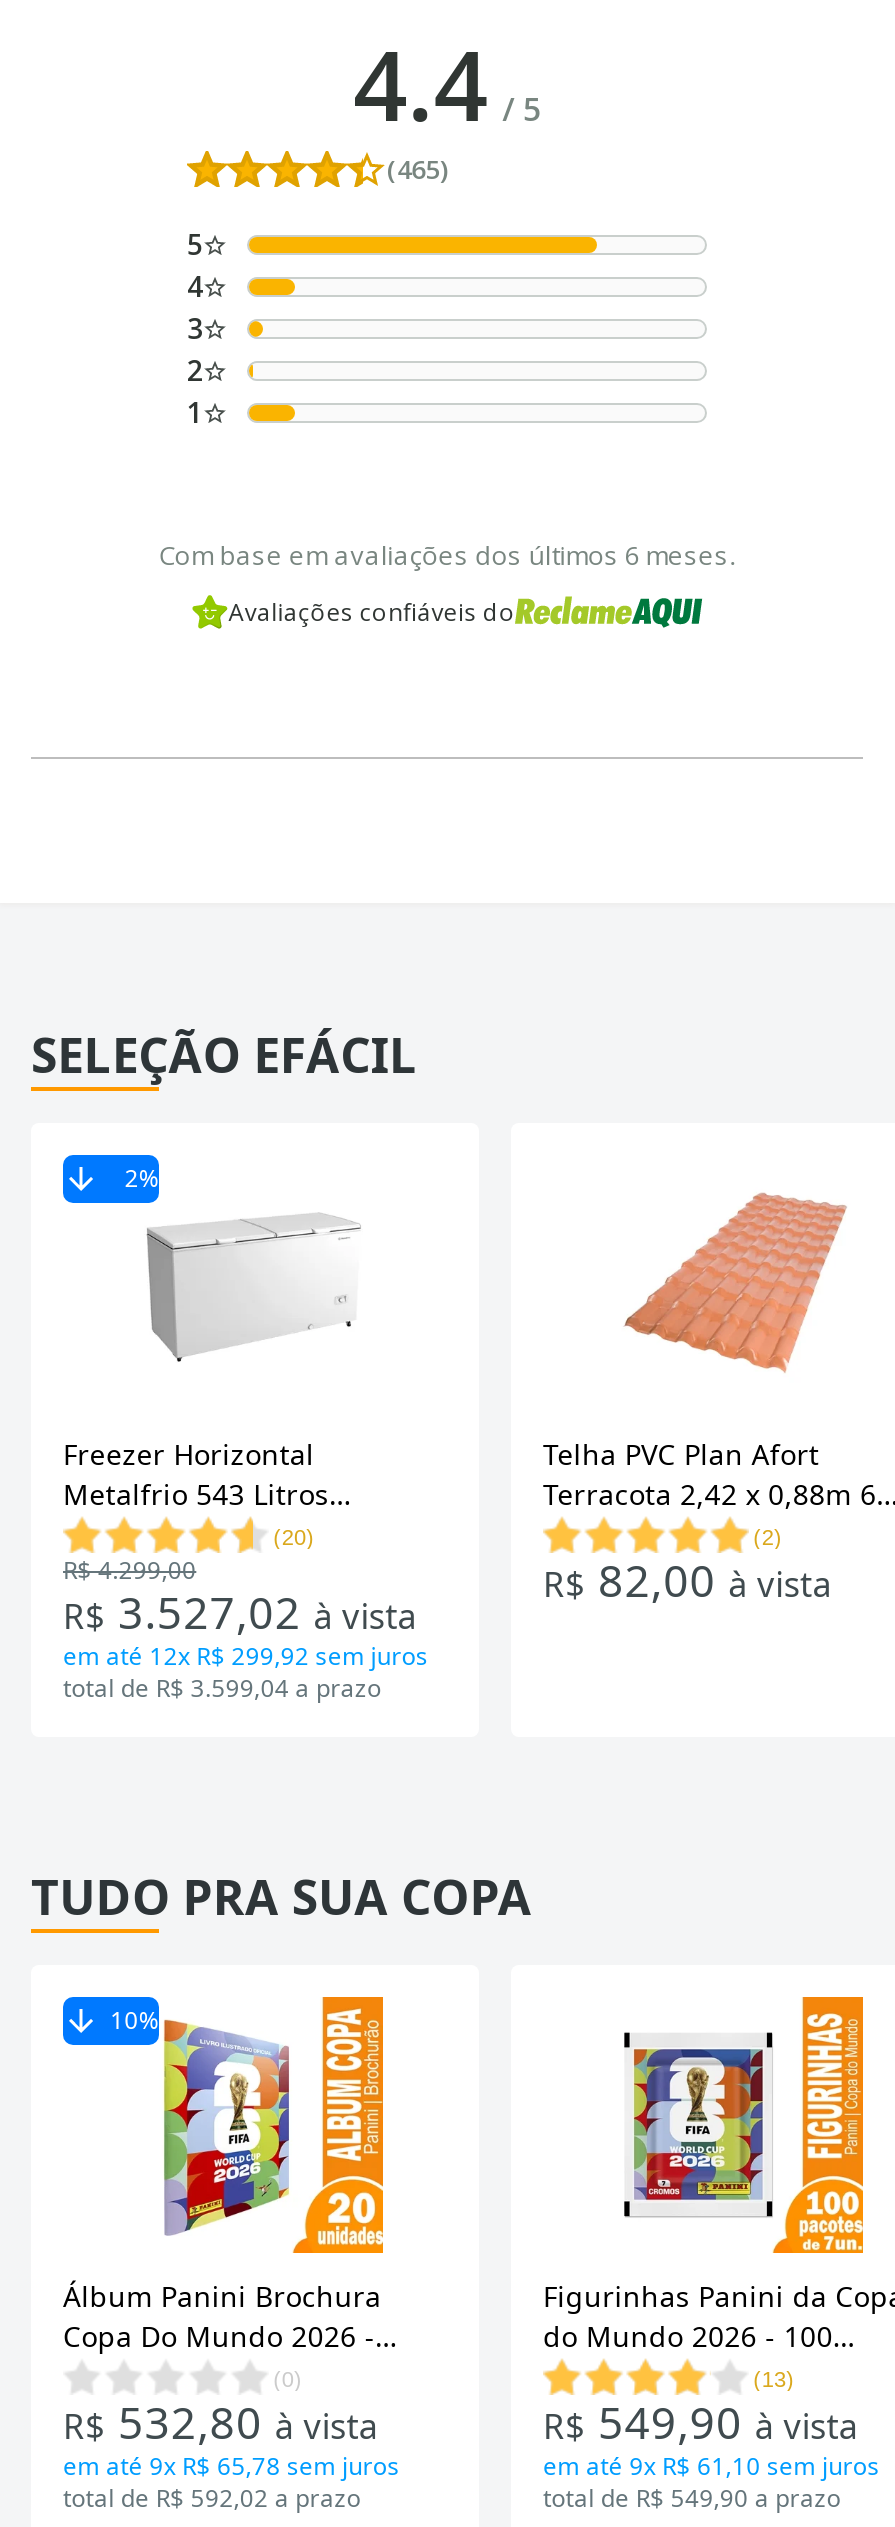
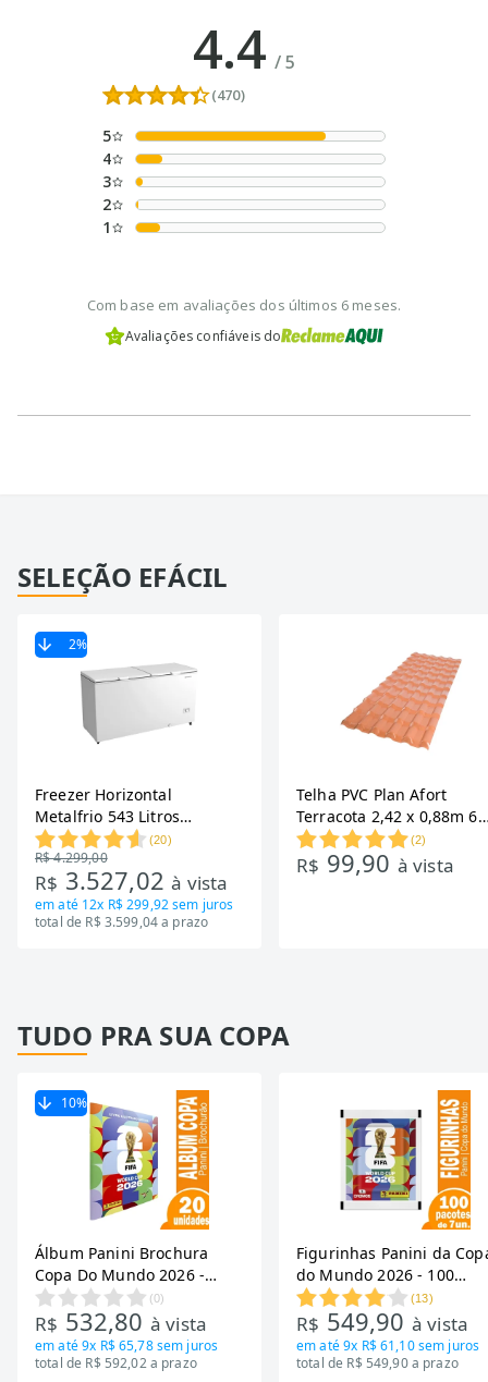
- (465)
+ (470)

- R$82,00 à vista
+ R$99,90 à vista
